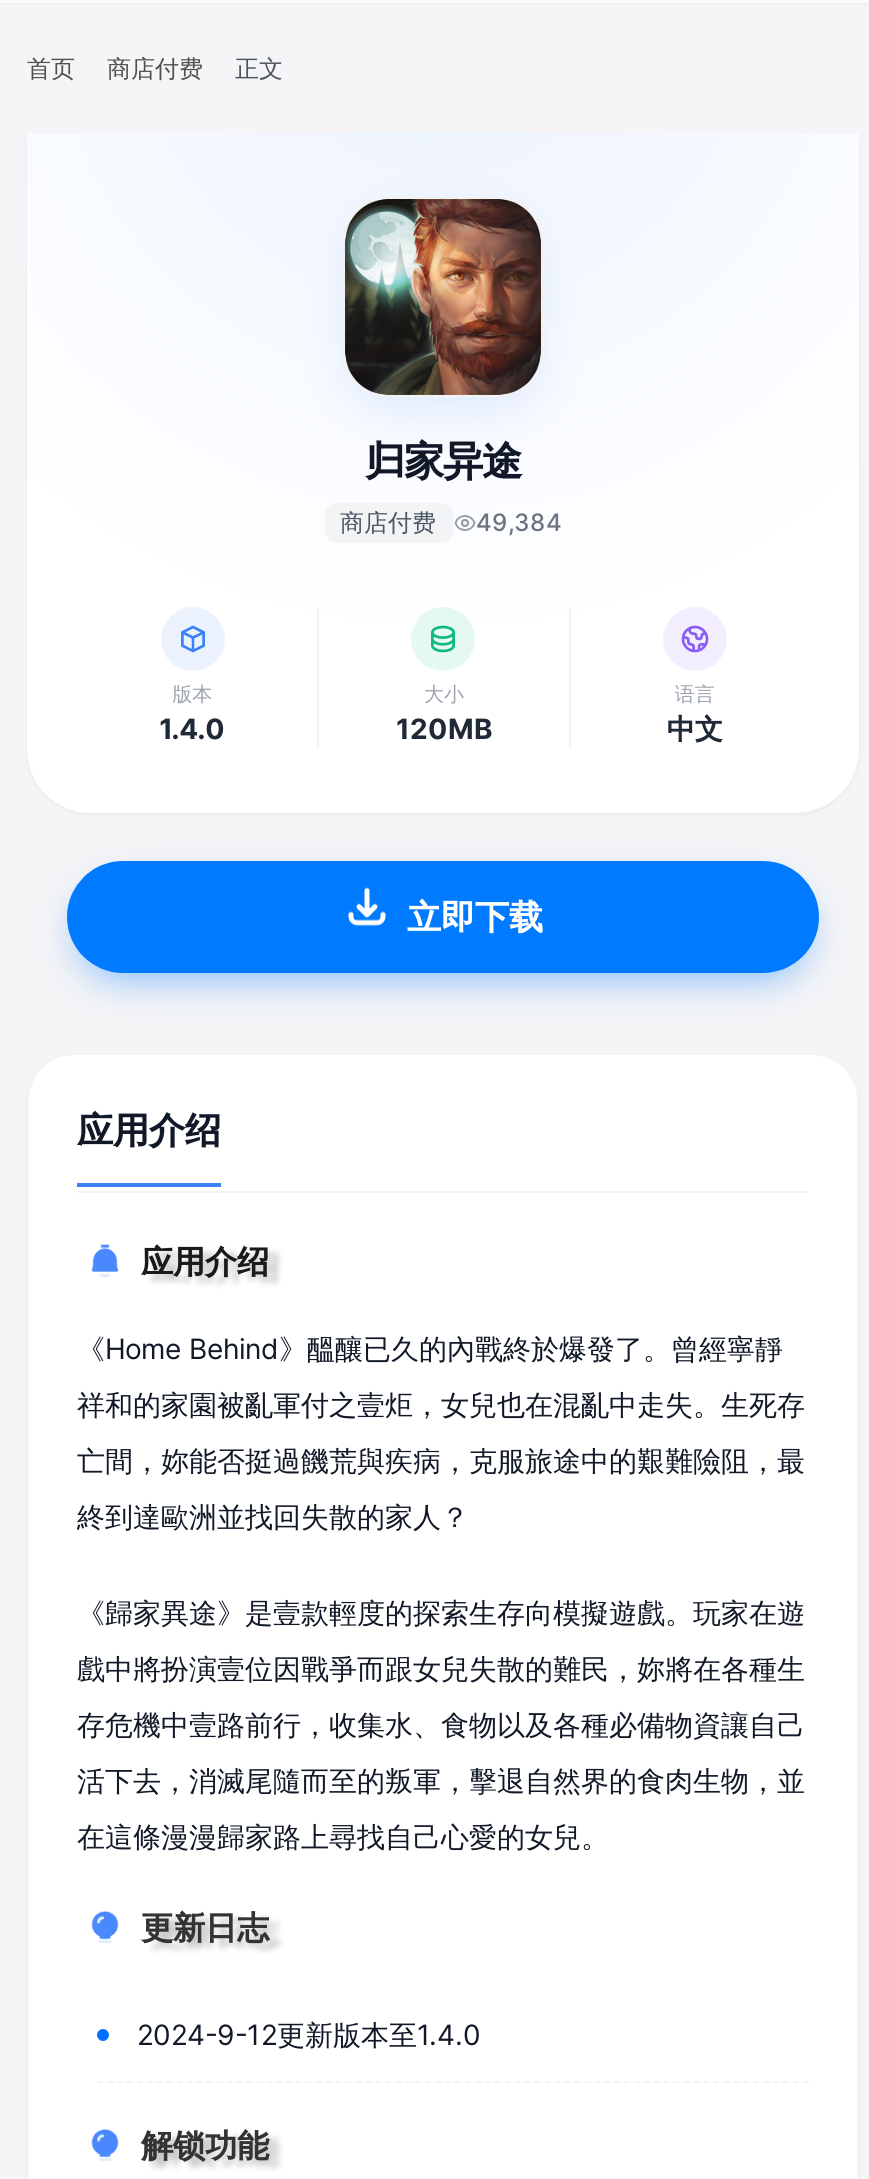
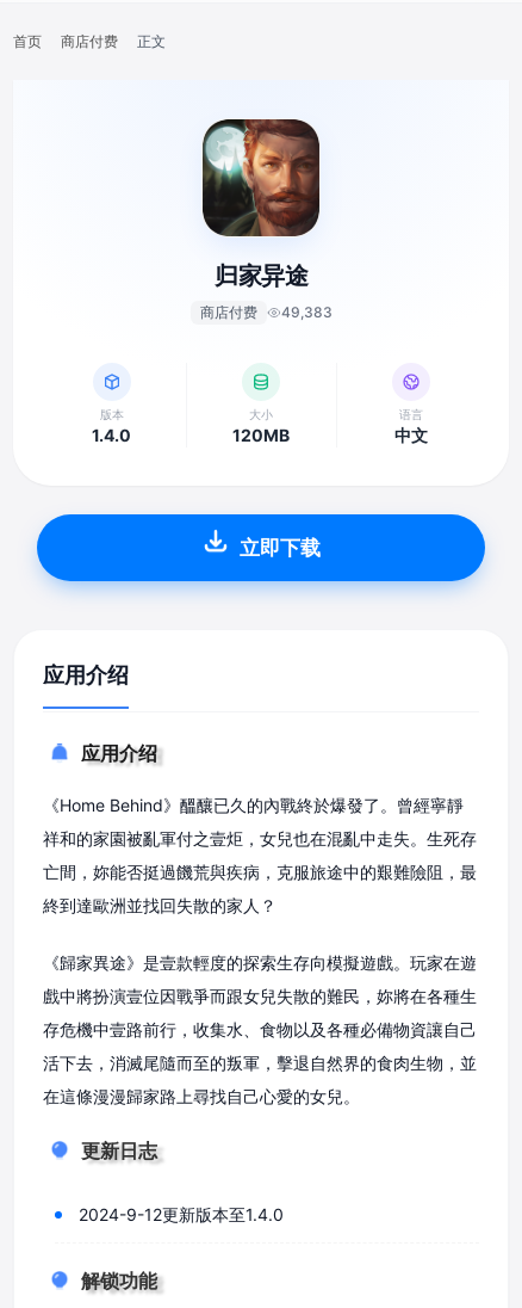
- 商店付费 49,384
+ 商店付费 49,383
